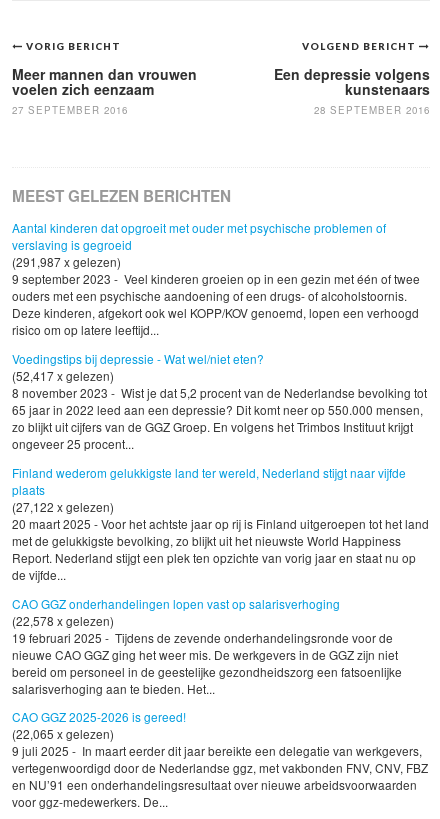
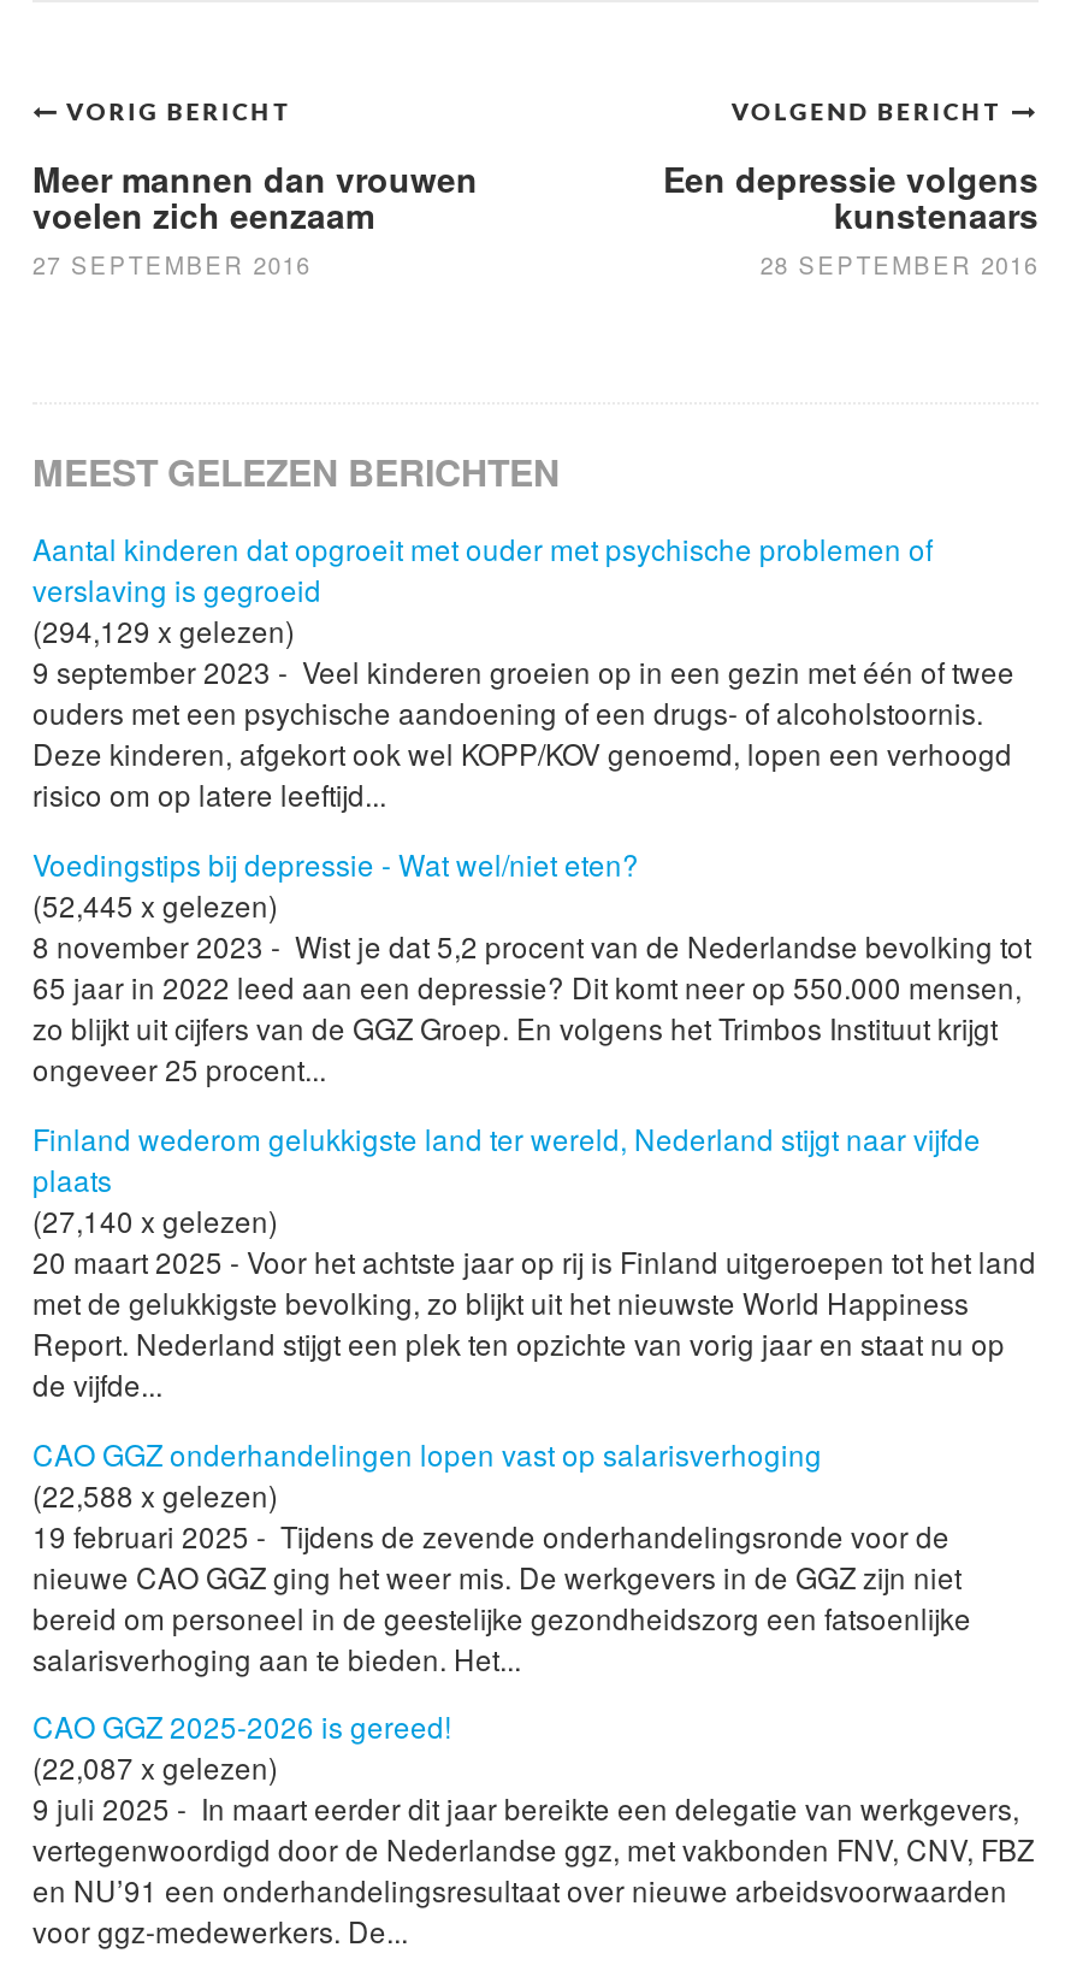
- (291,987 x gelezen)
+ (294,129 x gelezen)

- (52,417 x gelezen)
+ (52,445 x gelezen)

- (27,122 x gelezen)
+ (27,140 x gelezen)

- (22,578 x gelezen)
+ (22,588 x gelezen)

- (22,065 x gelezen)
+ (22,087 x gelezen)
